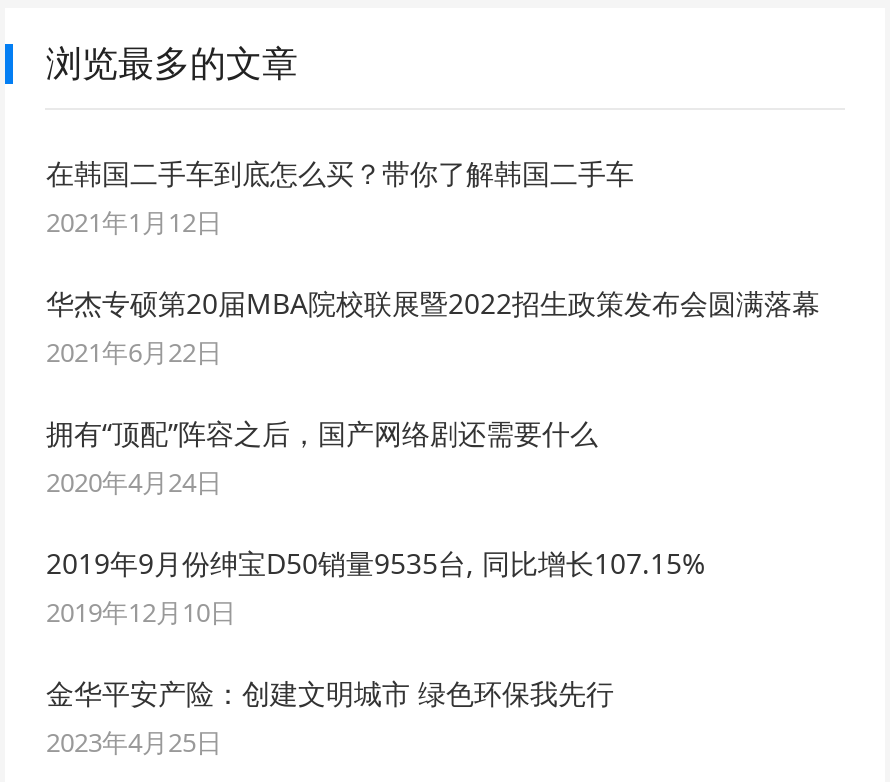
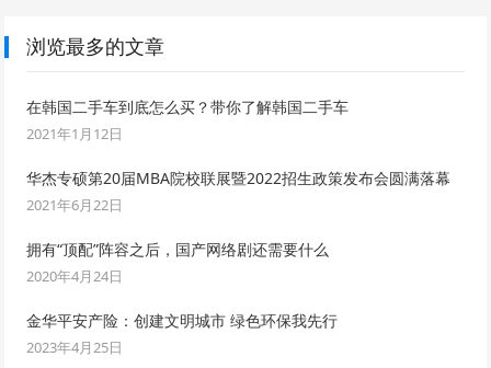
- 2019年9月份绅宝D50销量9535台, 同比增长107.15%
- 2019年12月10日
